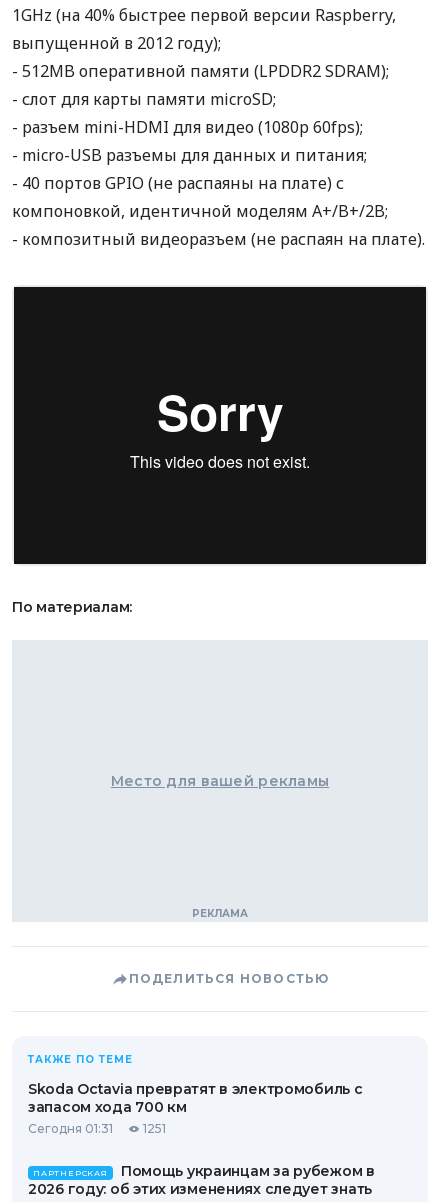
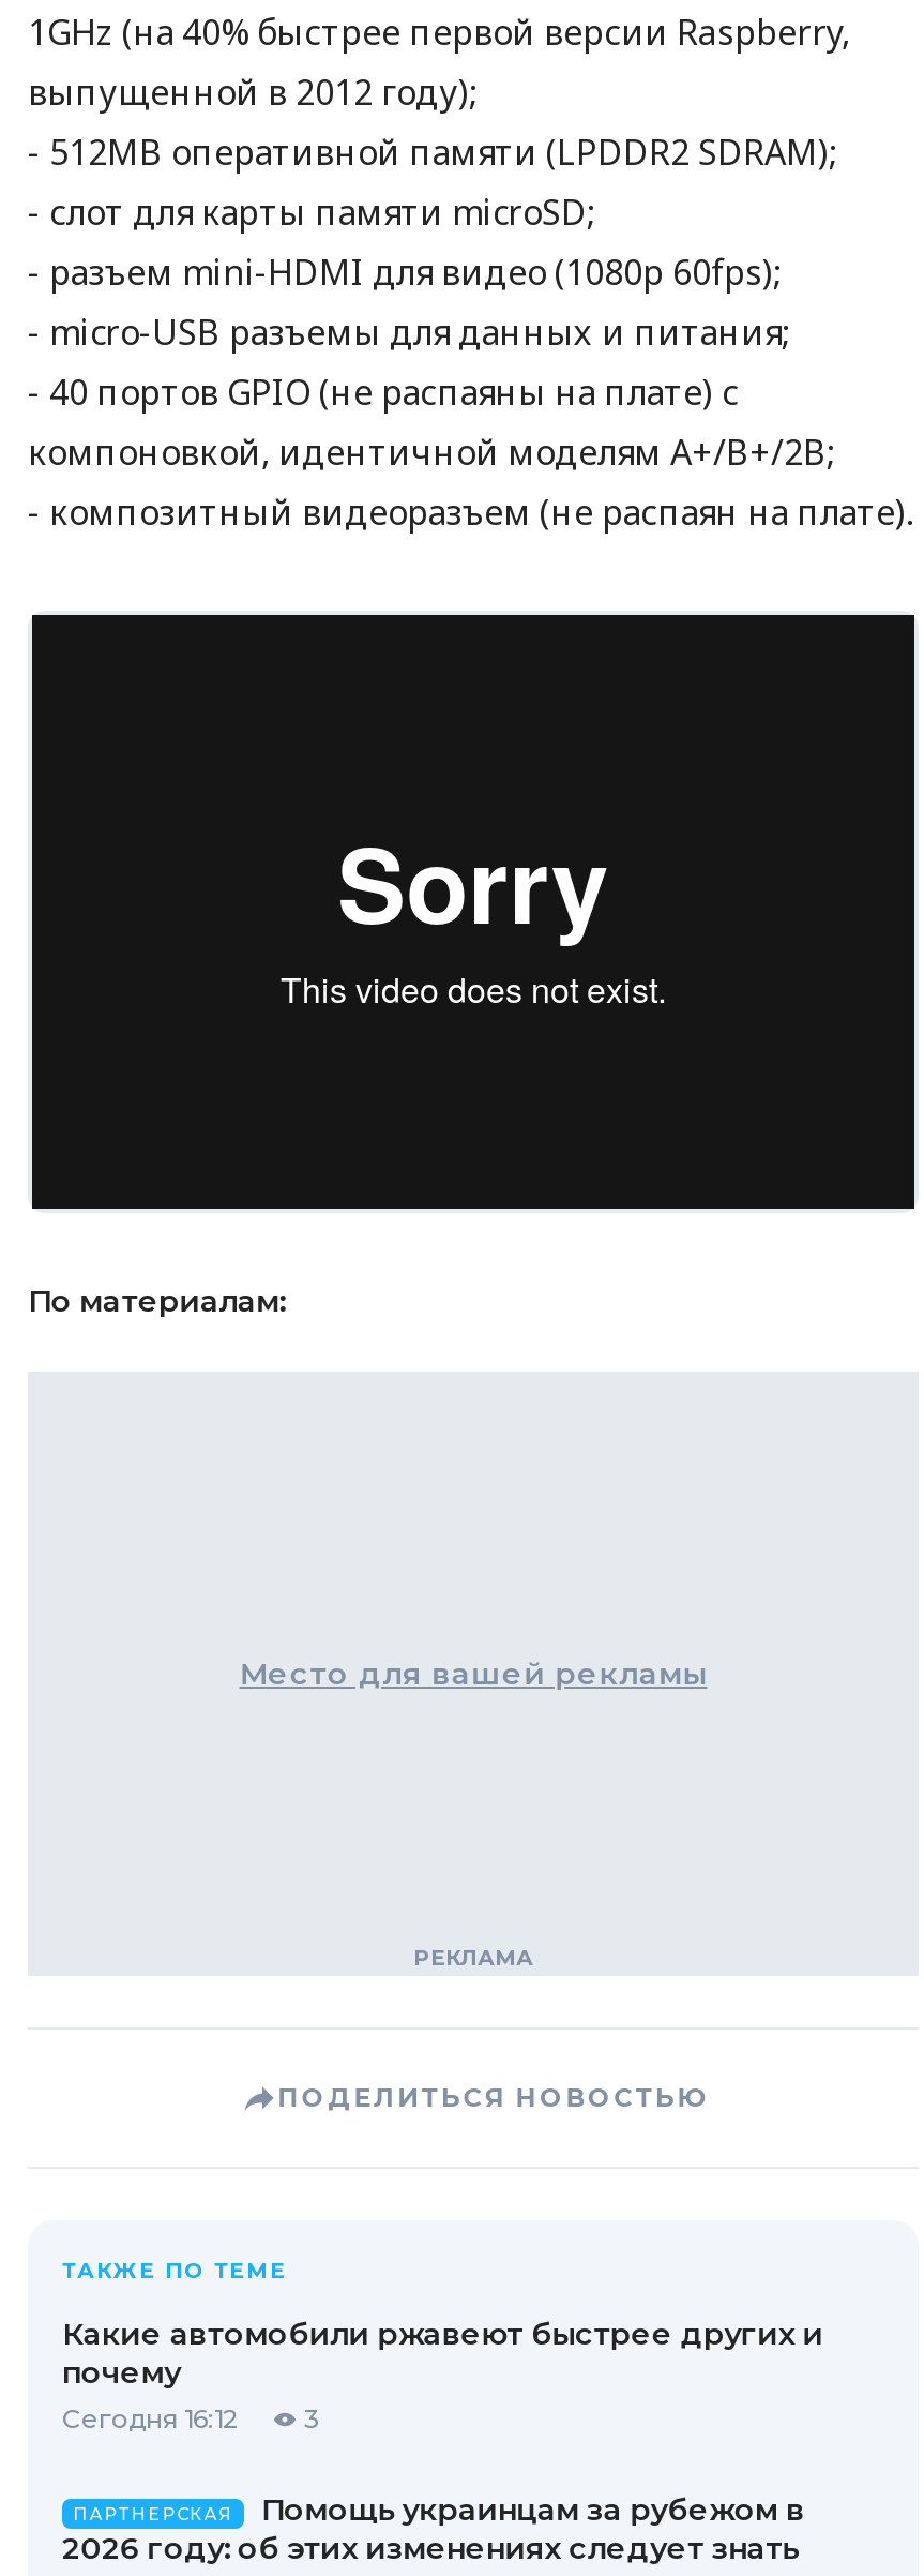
- Skoda Octavia превратят в электромобиль с
- запасом хода 700 км
- Сегодня 01:31
- 1251
+ Какие автомобили ржавеют быстрее других и
+ почему
+ Сегодня 16:12
+ 3
